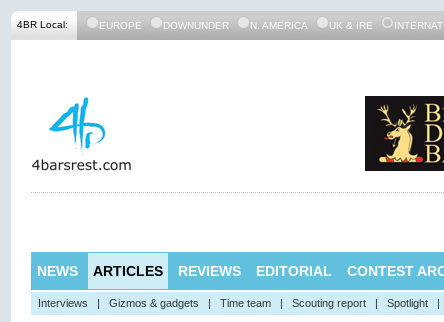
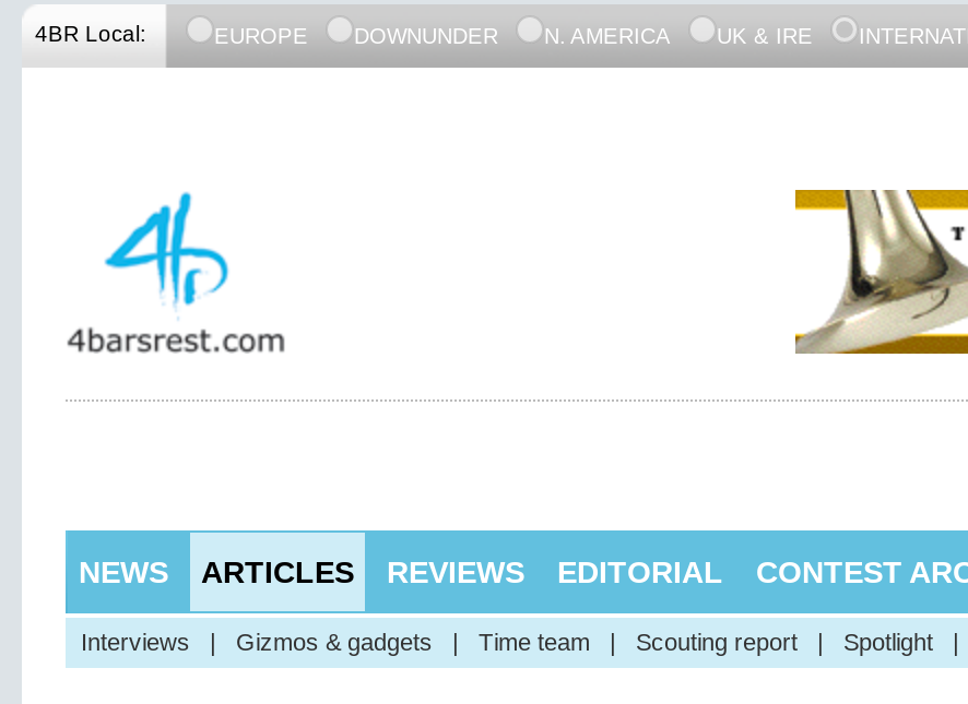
- [image]
+ [image]
